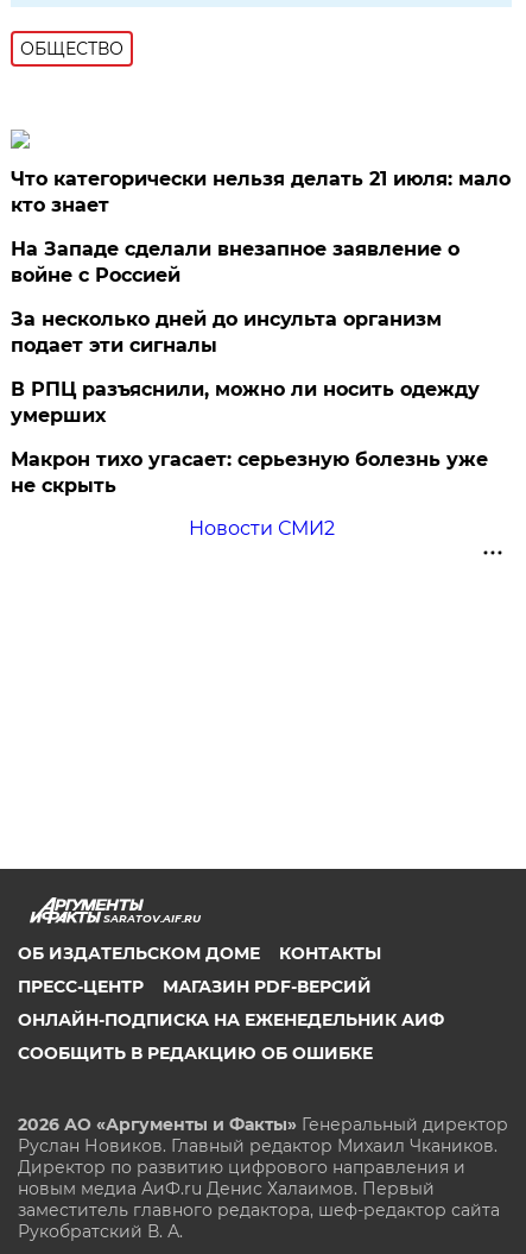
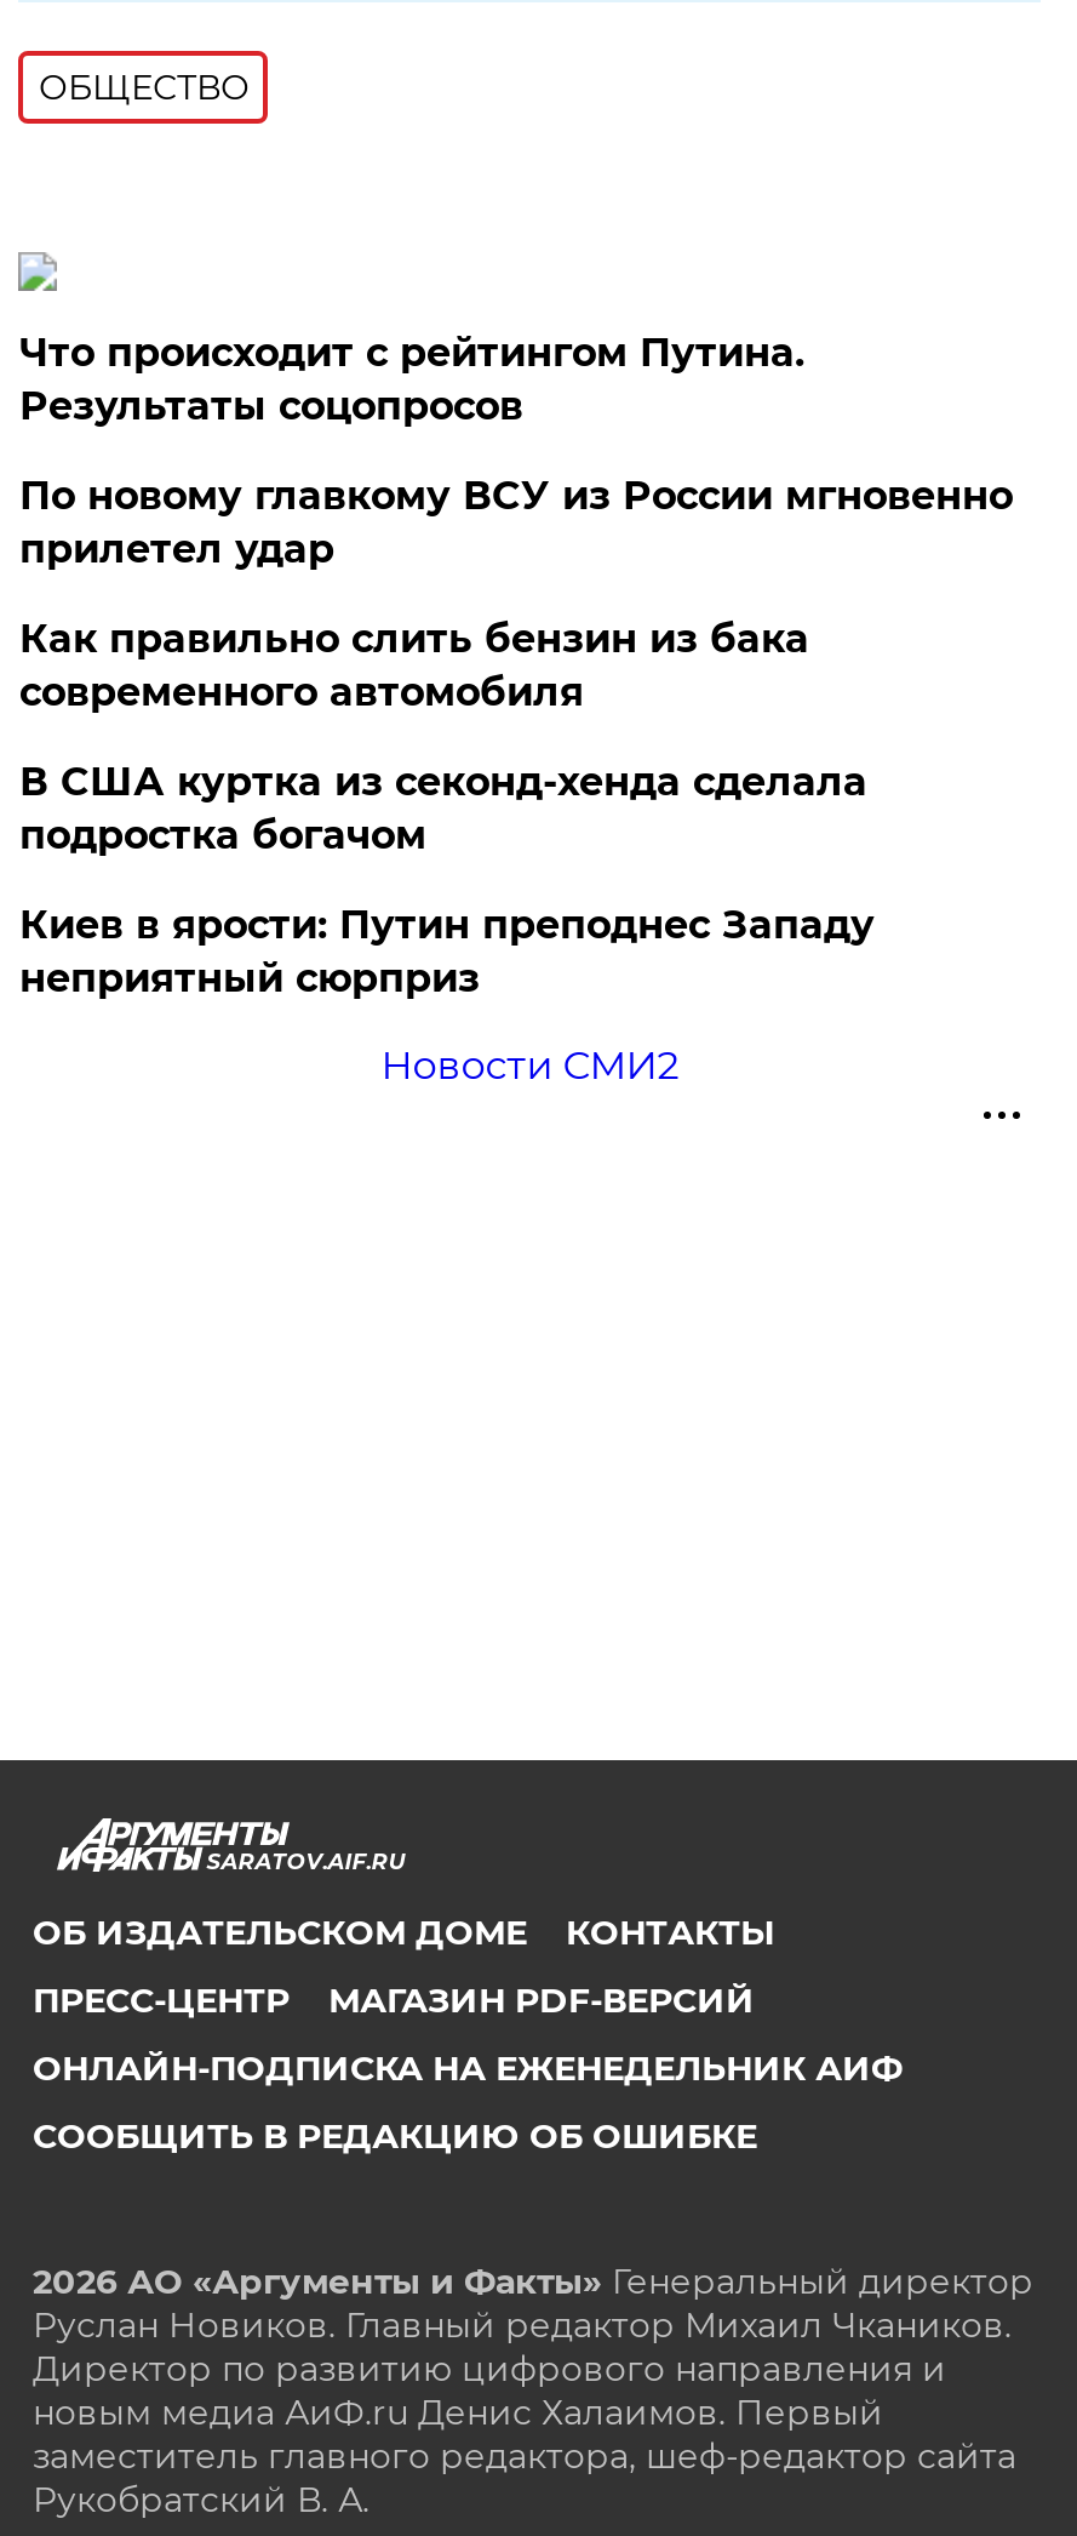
- Что категорически нельзя делать 21 июля: мало
- кто знает
+ Что происходит с рейтингом Путина.
+ Результаты соцопросов

- На Западе сделали внезапное заявление о
- войне с Россией
+ По новому главкому ВСУ из России мгновенно
+ прилетел удар

- За несколько дней до инсульта организм
- подает эти сигналы
+ Как правильно слить бензин из бака
+ современного автомобиля

- В РПЦ разъяснили, можно ли носить одежду
- умерших
+ В США куртка из секонд-хенда сделала
+ подростка богачом

- Макрон тихо угасает: серьезную болезнь уже
- не скрыть
+ Киев в ярости: Путин преподнес Западу
+ неприятный сюрприз
